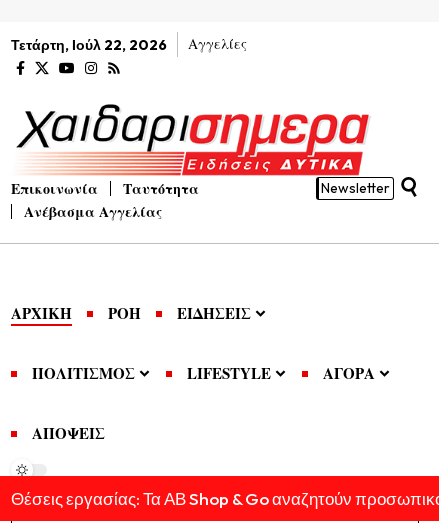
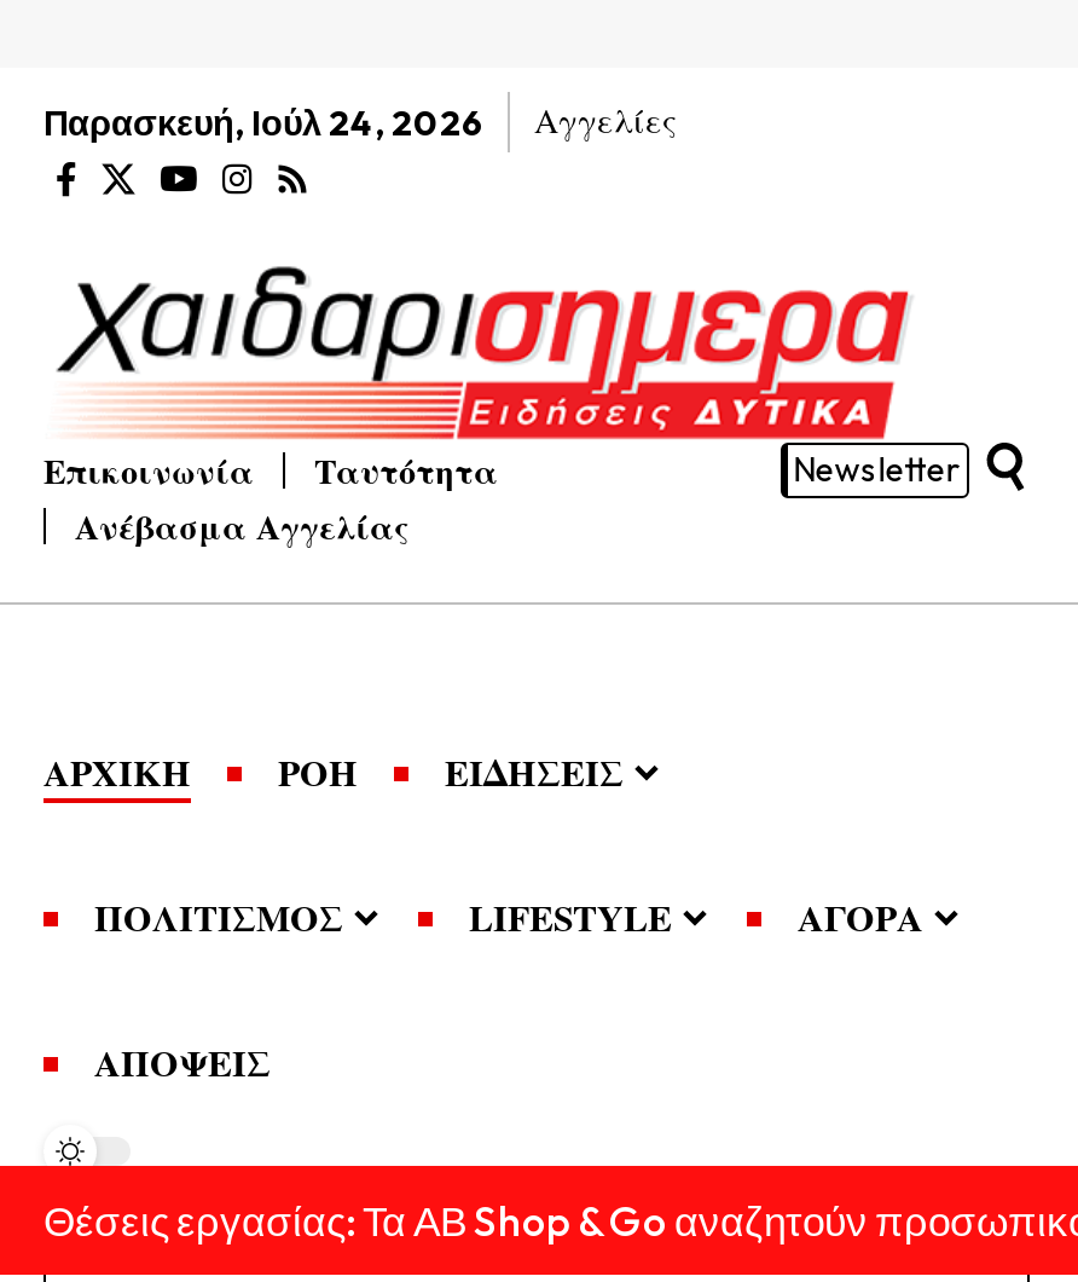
- Τετάρτη, Ιούλ 22, 2026
+ Παρασκευή, Ιούλ 24, 2026
